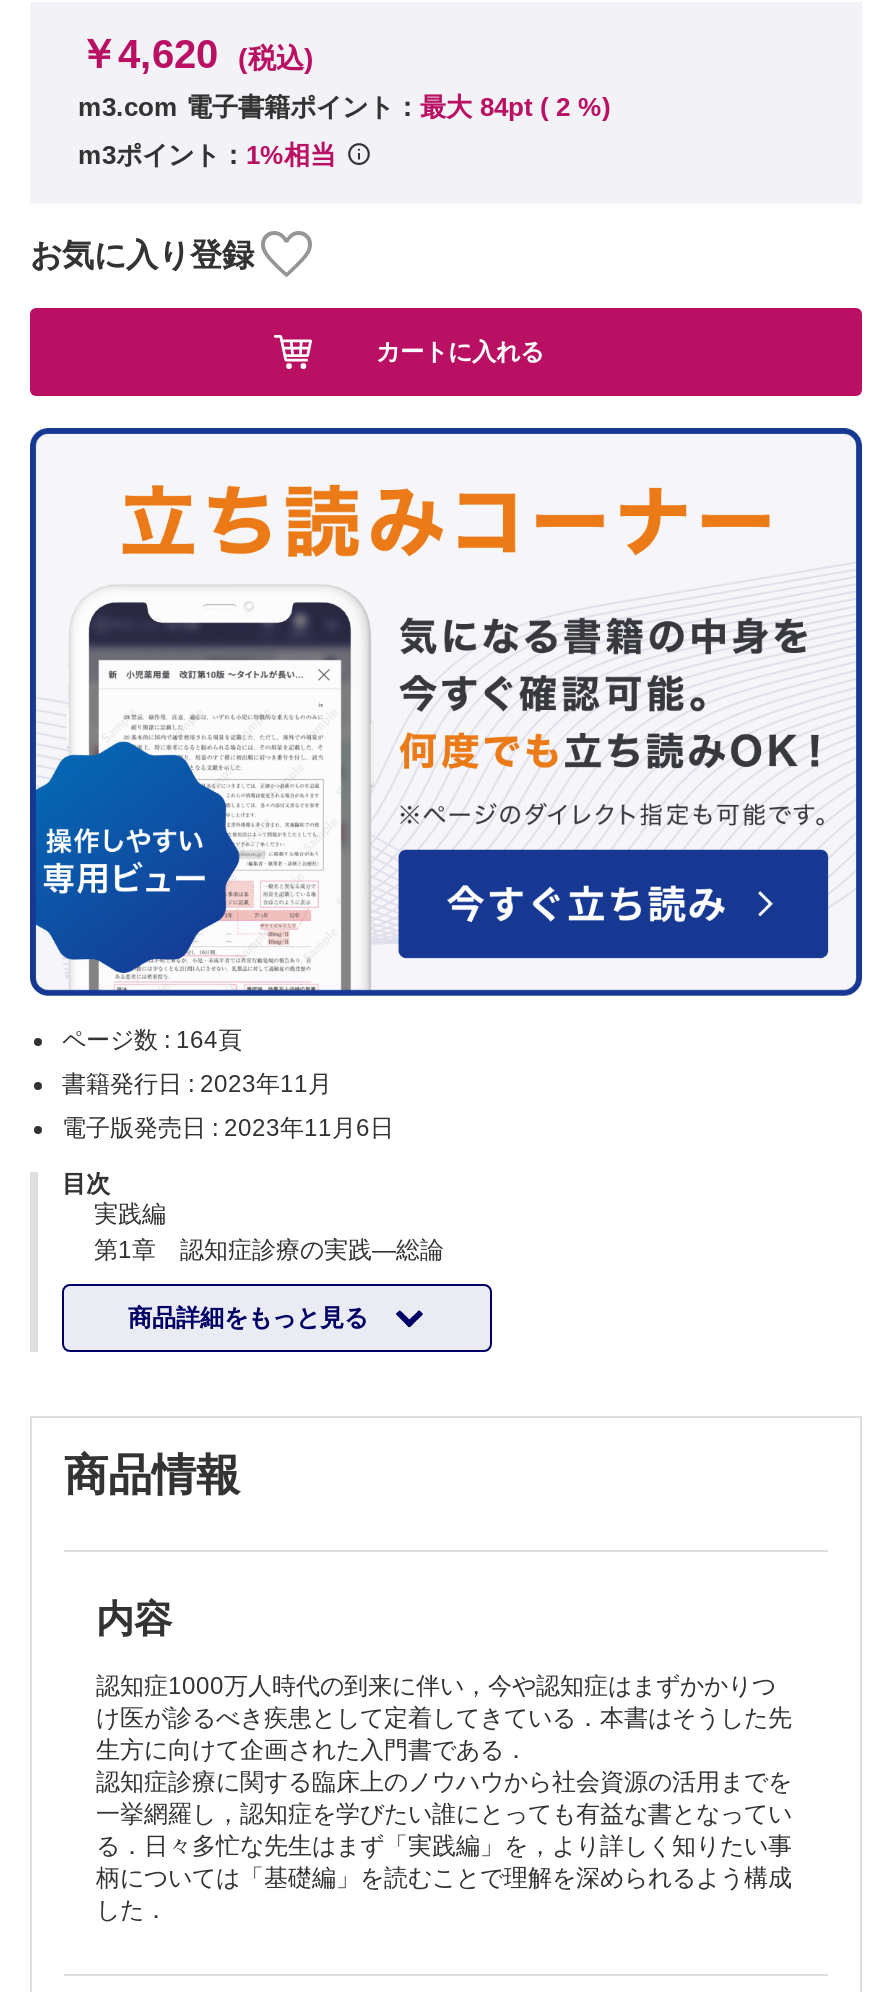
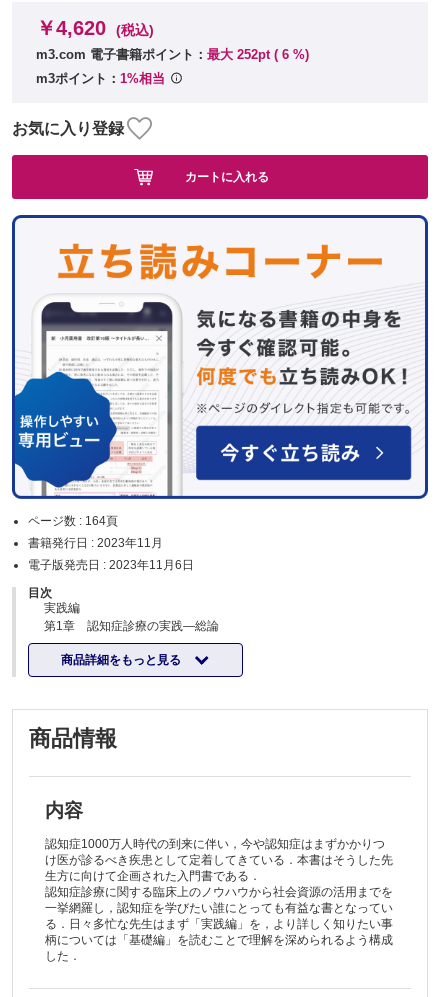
- m3.com 電子書籍ポイント：最大 84pt (2%)
+ m3.com 電子書籍ポイント：最大 252pt (6%)
